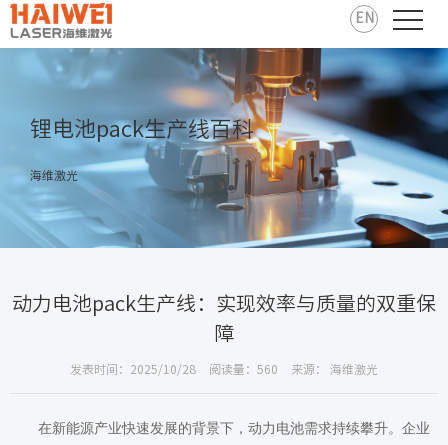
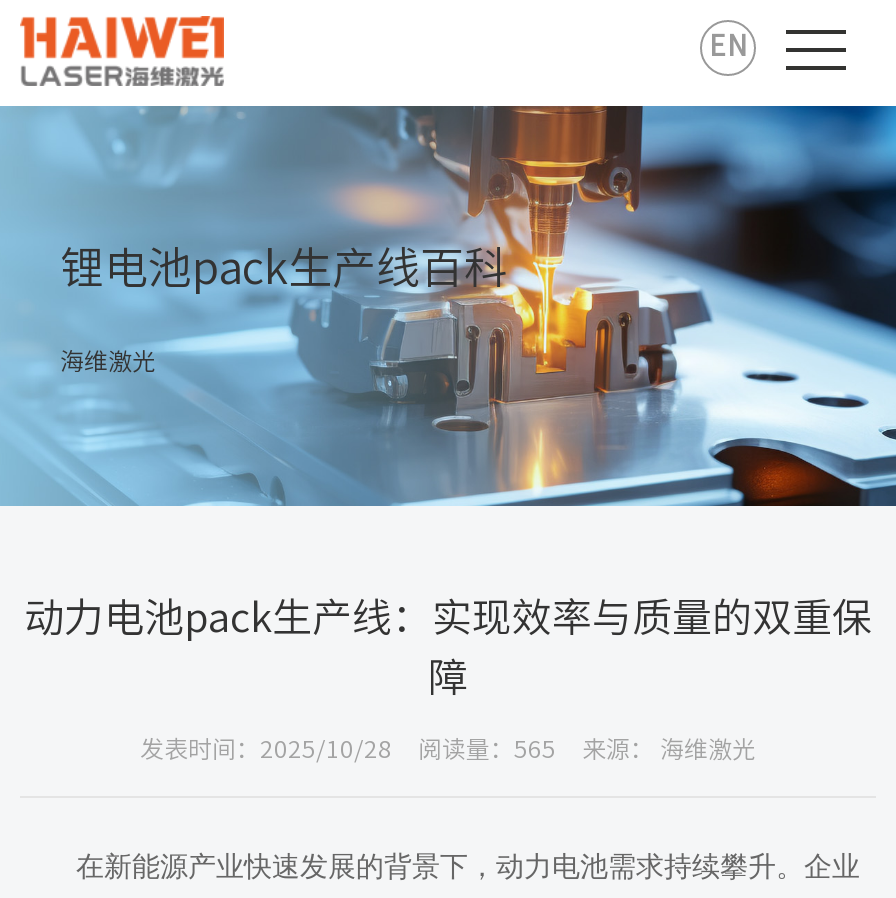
- 发表时间：2025/10/28 阅读量：560 来源： 海维激光
+ 发表时间：2025/10/28 阅读量：565 来源： 海维激光
